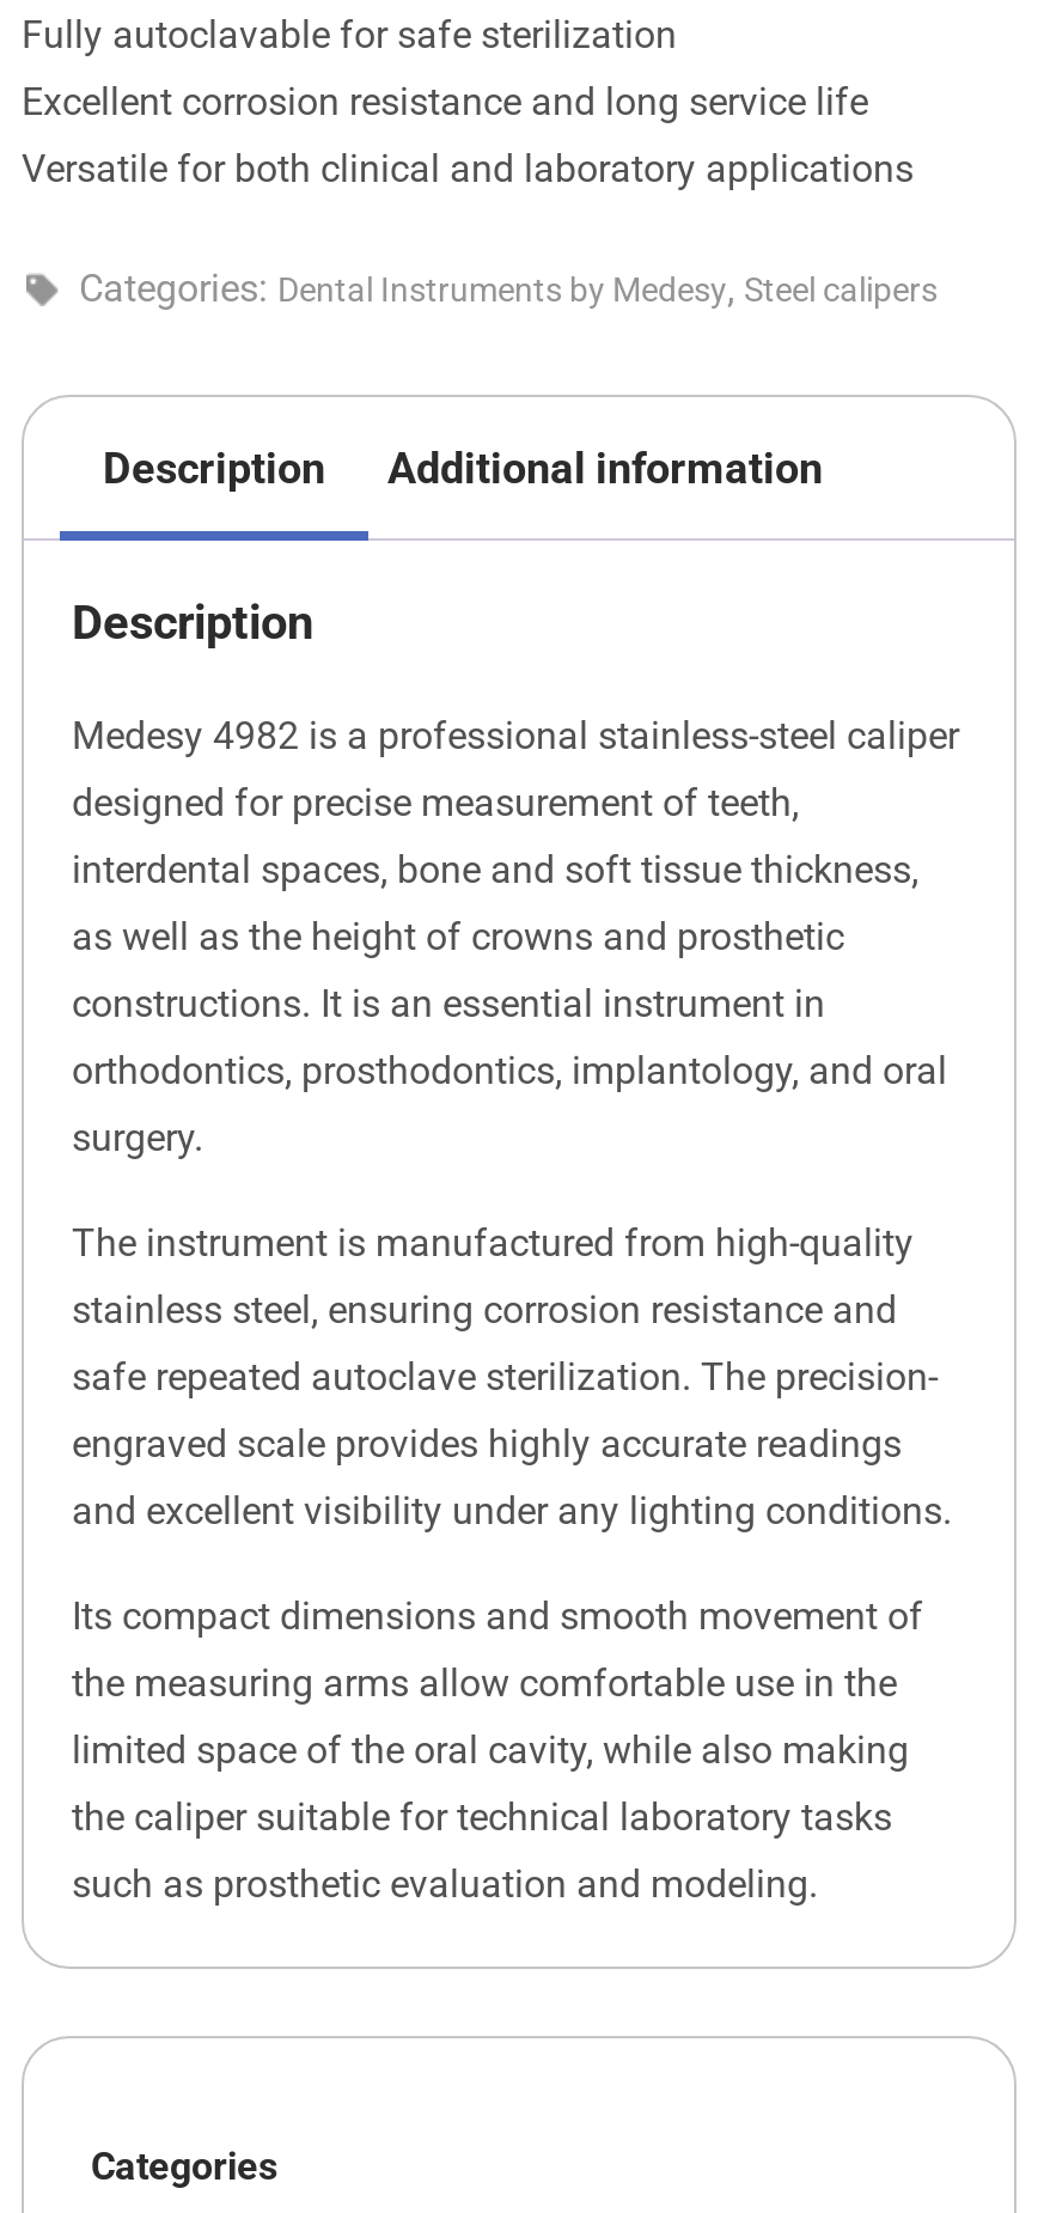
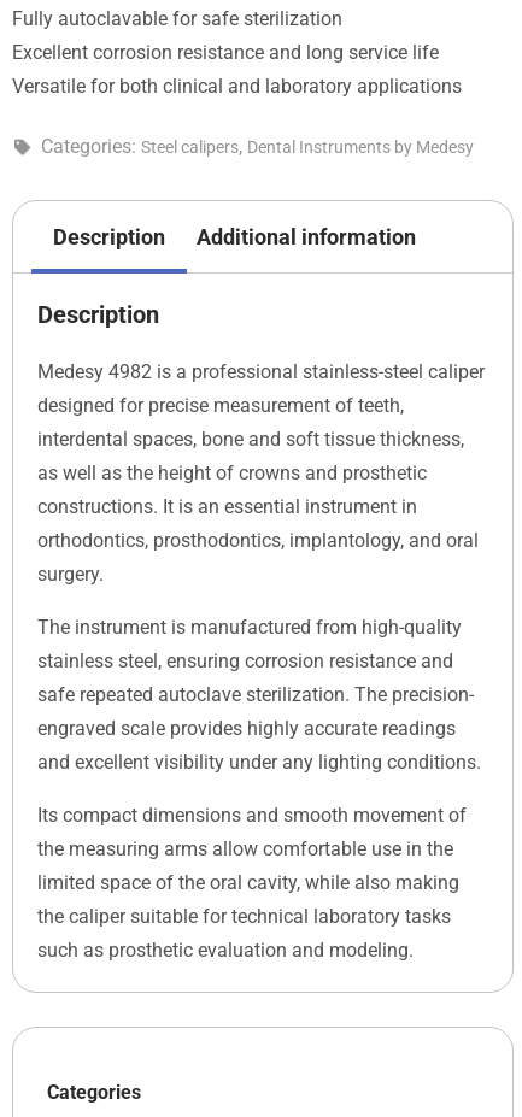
- Categories: Dental Instruments by Medesy, Steel calipers
+ Categories: Steel calipers, Dental Instruments by Medesy
